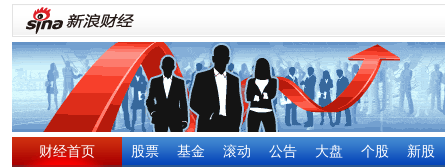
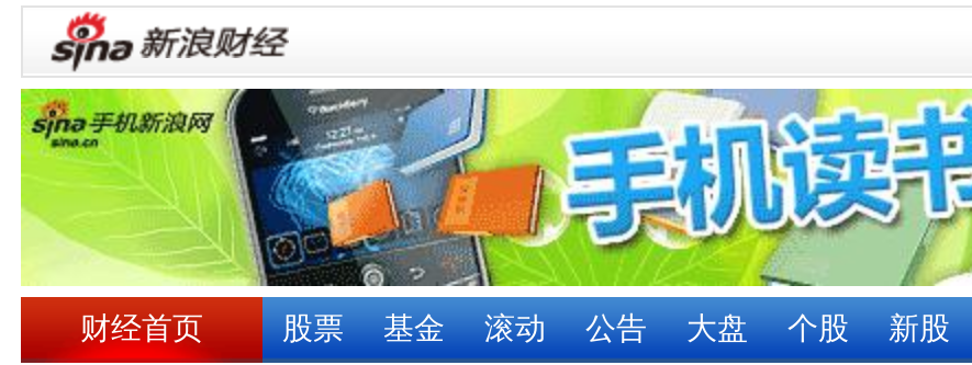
- [image]
+ [image]
